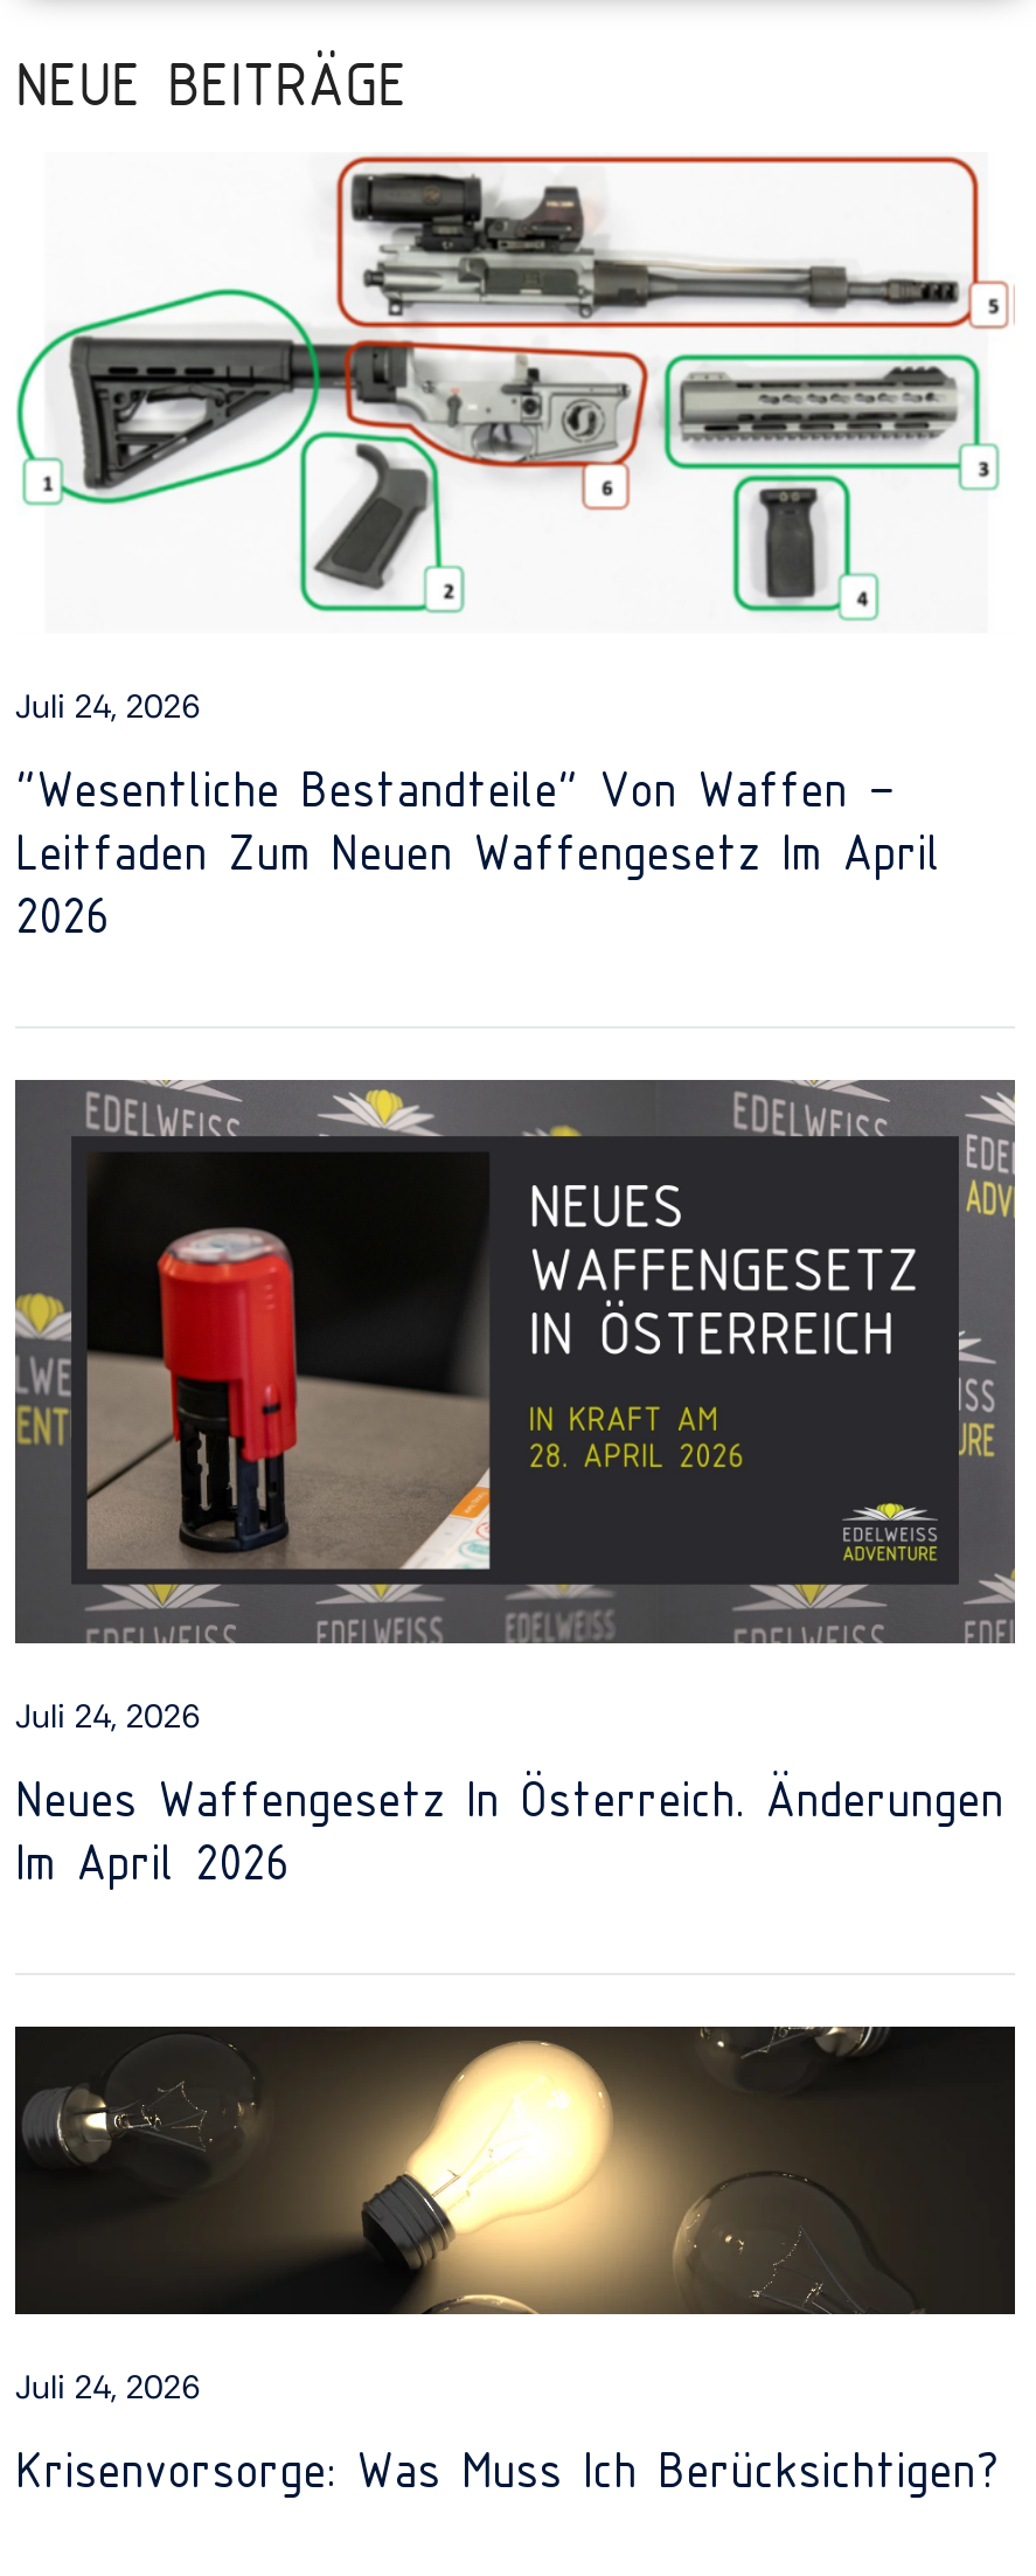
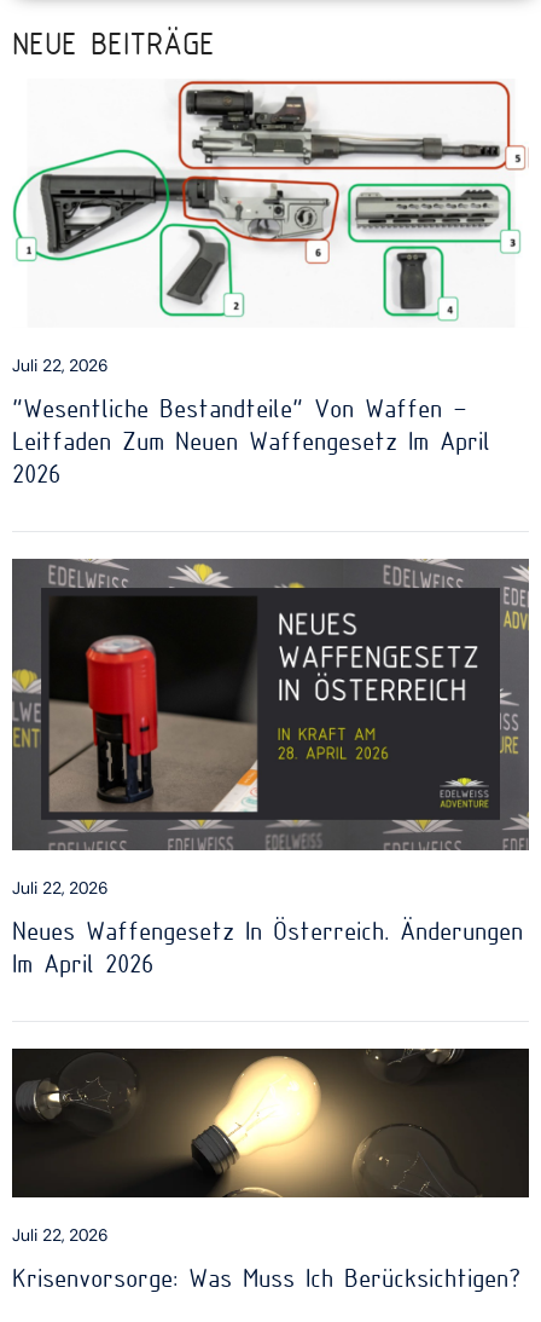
- Juli 24, 2026
+ Juli 22, 2026

- Juli 24, 2026
+ Juli 22, 2026

- Juli 24, 2026
+ Juli 22, 2026
